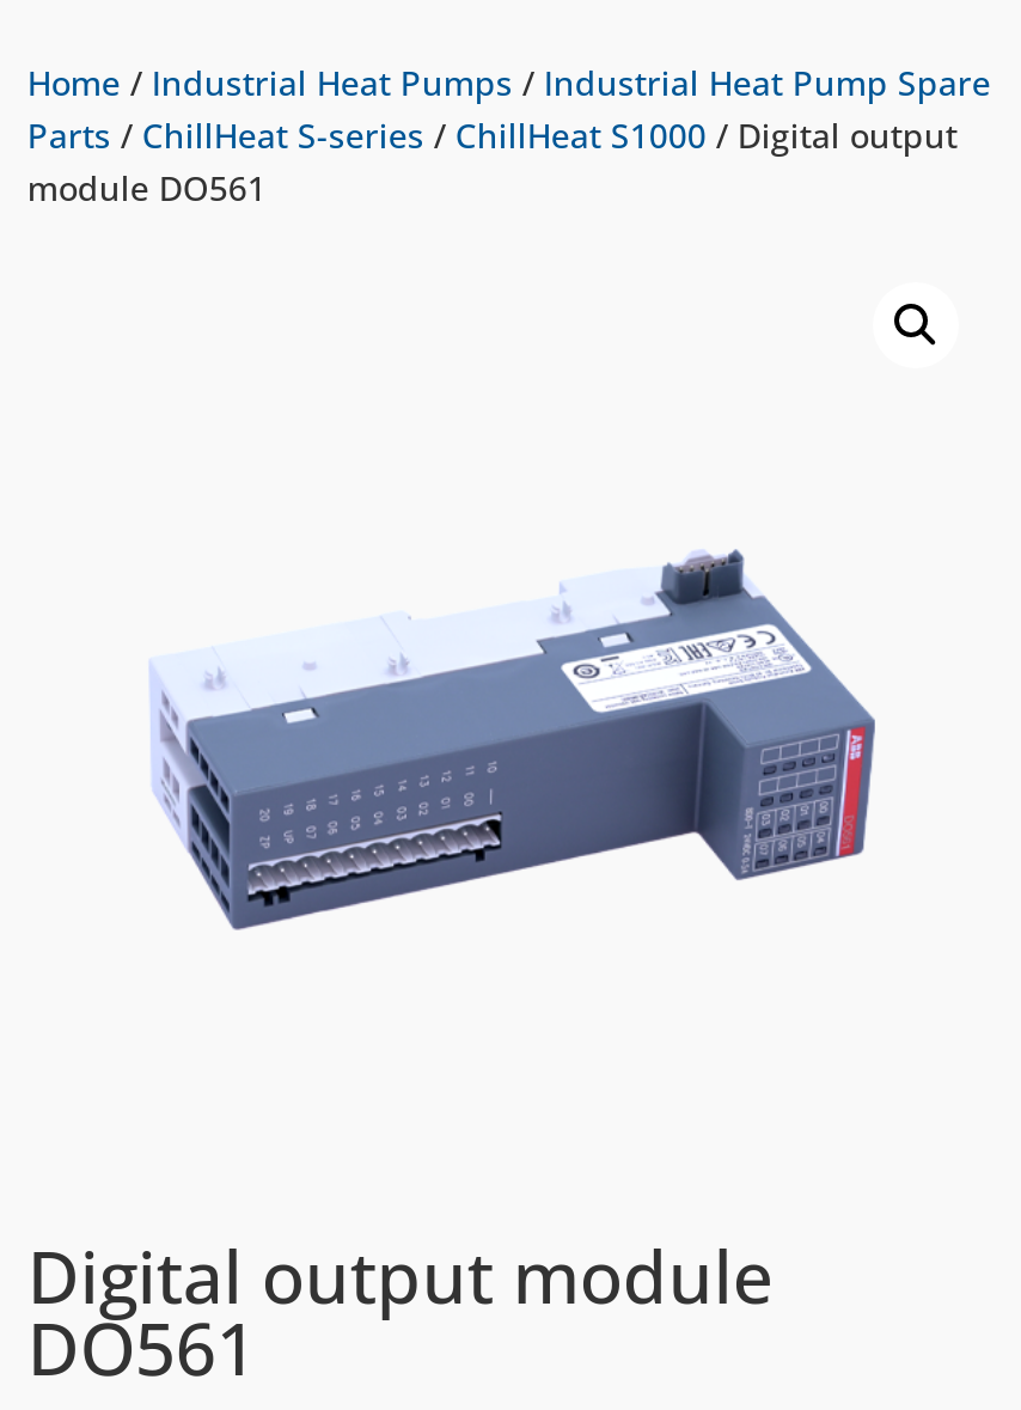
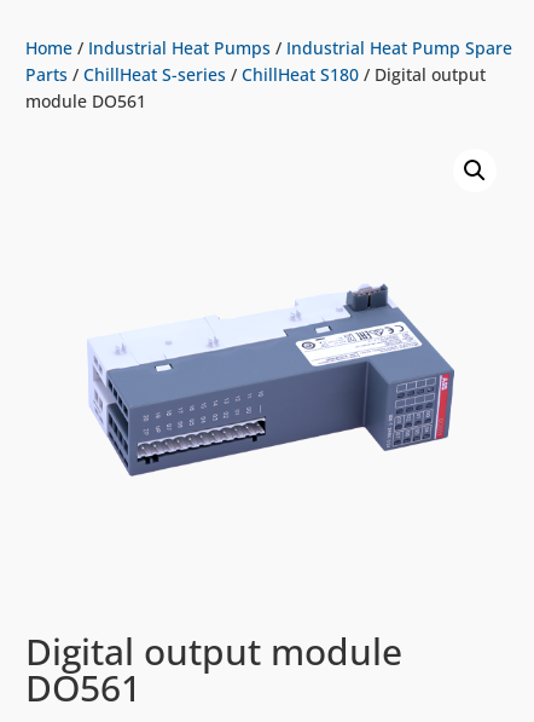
- Parts / ChillHeat S-series / ChillHeat S1000 / Digital output
+ Parts / ChillHeat S-series / ChillHeat S180 / Digital output
